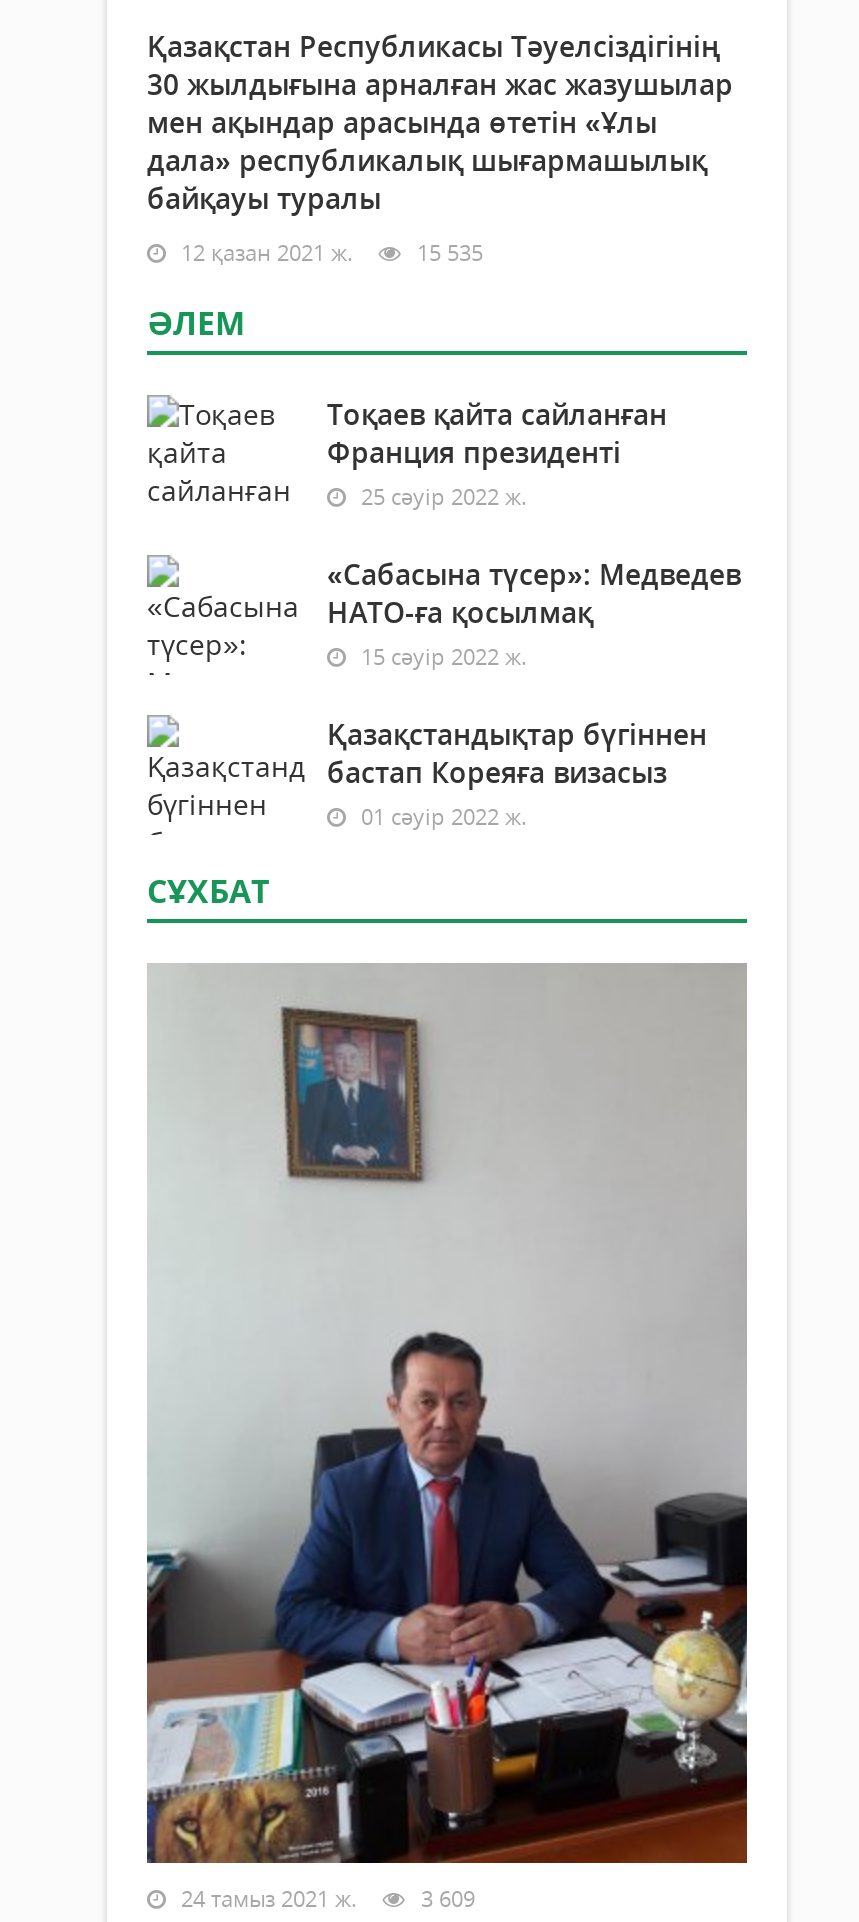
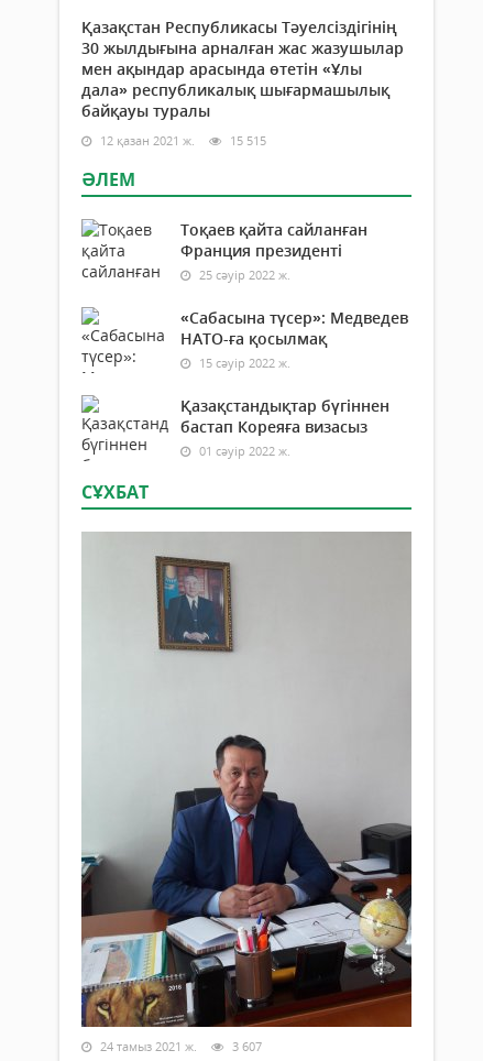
- 12 қазан 2021 ж. 15 535
+ 12 қазан 2021 ж. 15 515

- 24 тамыз 2021 ж. 3 609
+ 24 тамыз 2021 ж. 3 607
